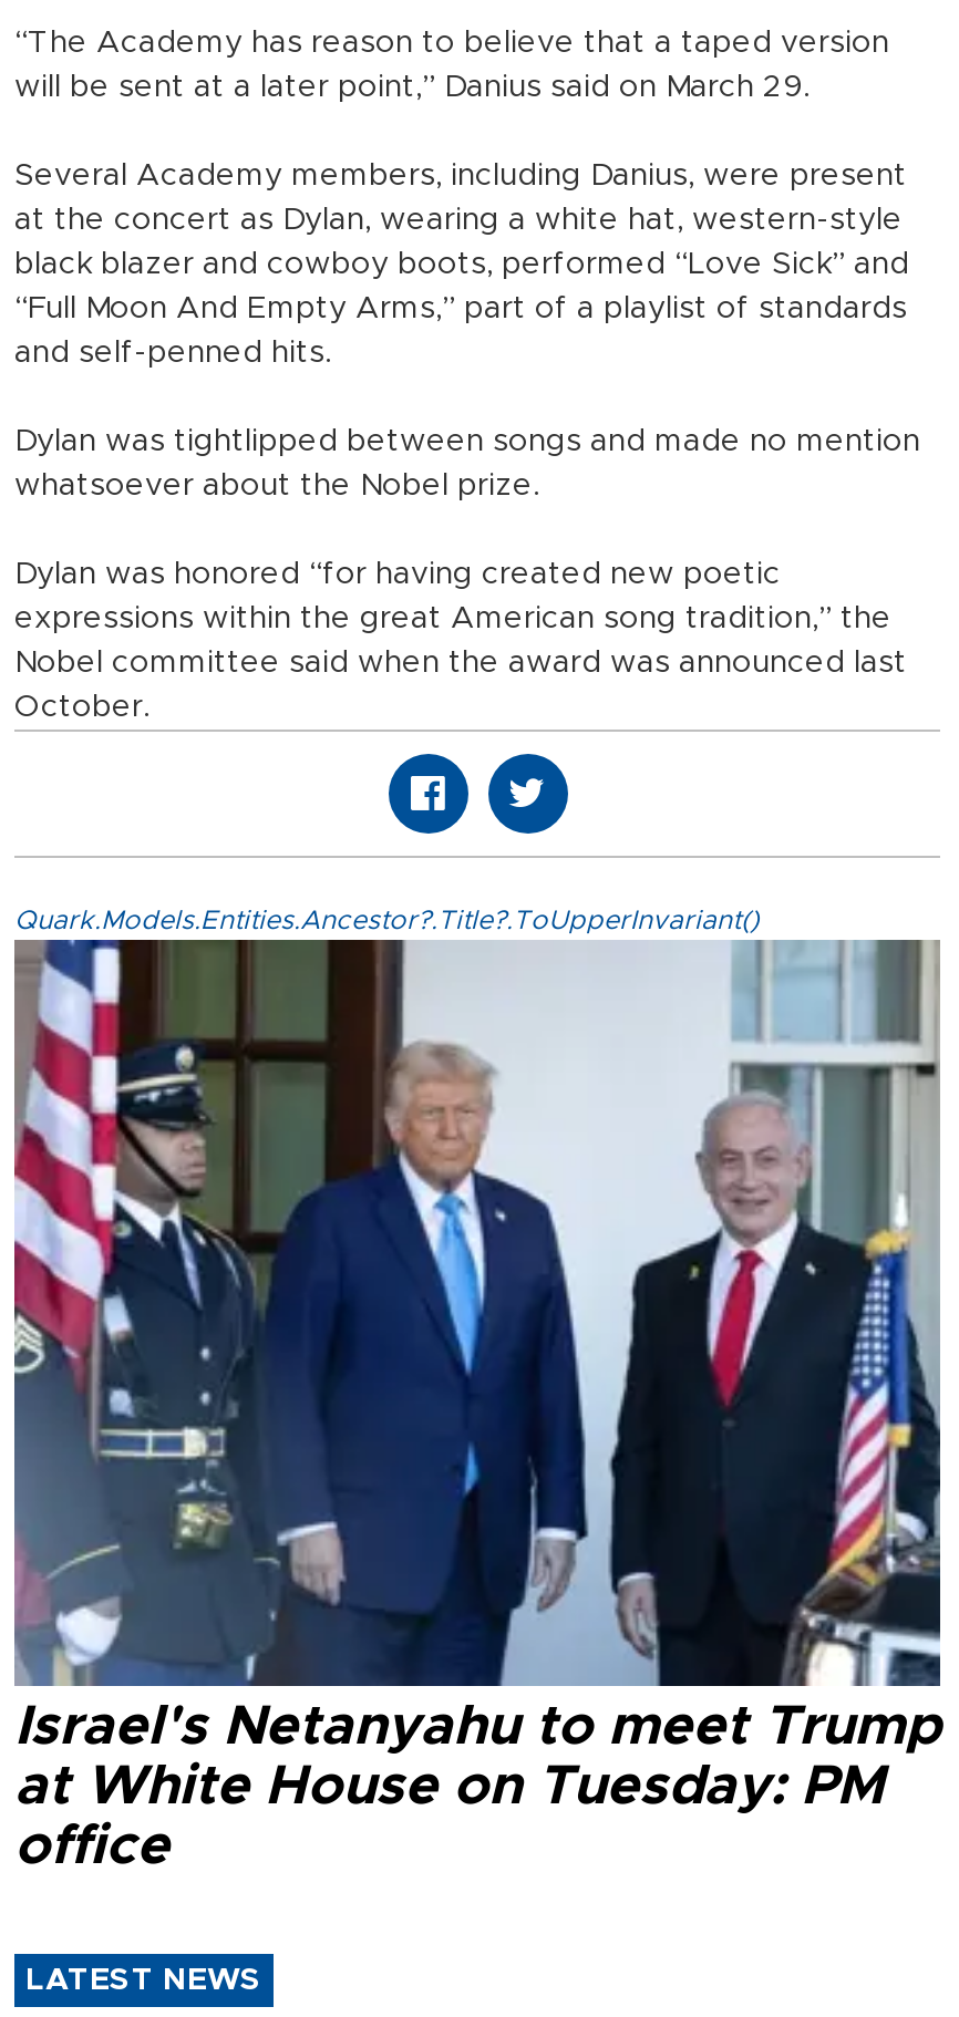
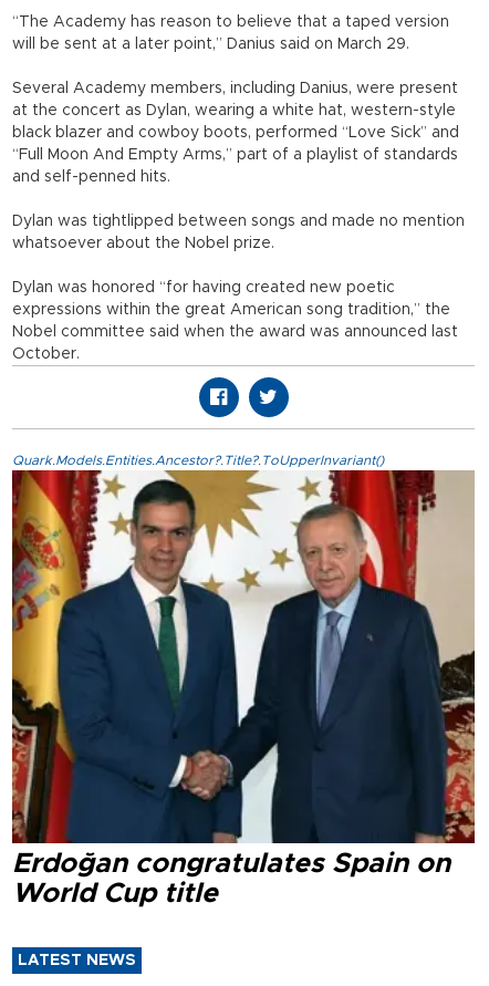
- [image]
- Israel's Netanyahu to meet Trump
- at White House on Tuesday: PM
- office
+ [image]
+ Erdoğan congratulates Spain on
+ World Cup title
